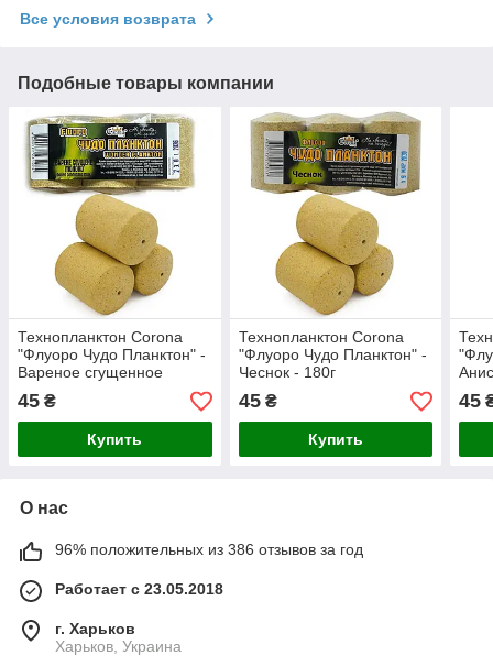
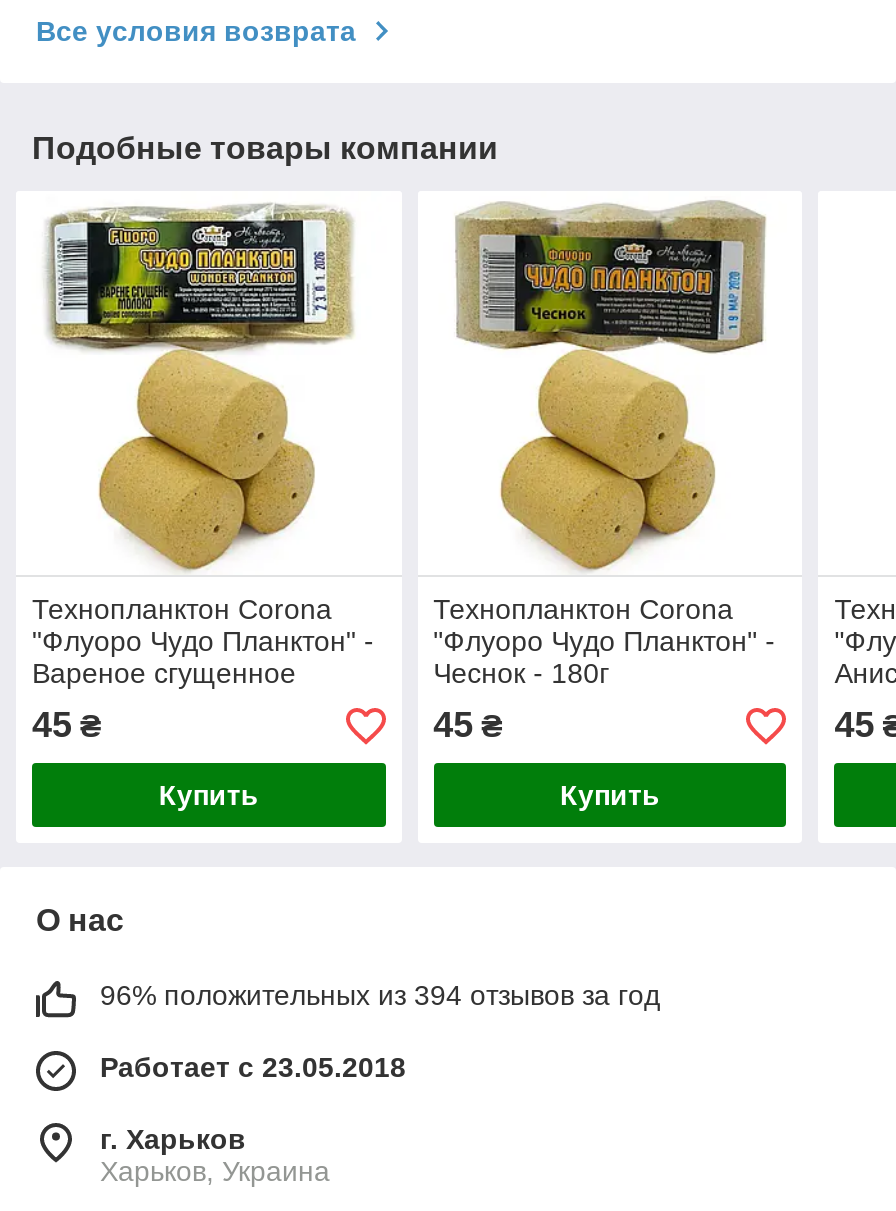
- 96% положительных из 386 отзывов за год
+ 96% положительных из 394 отзывов за год
